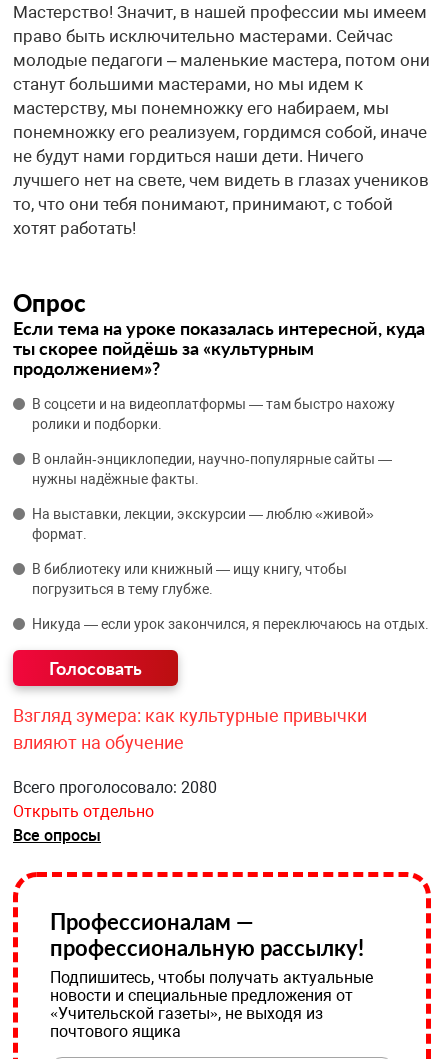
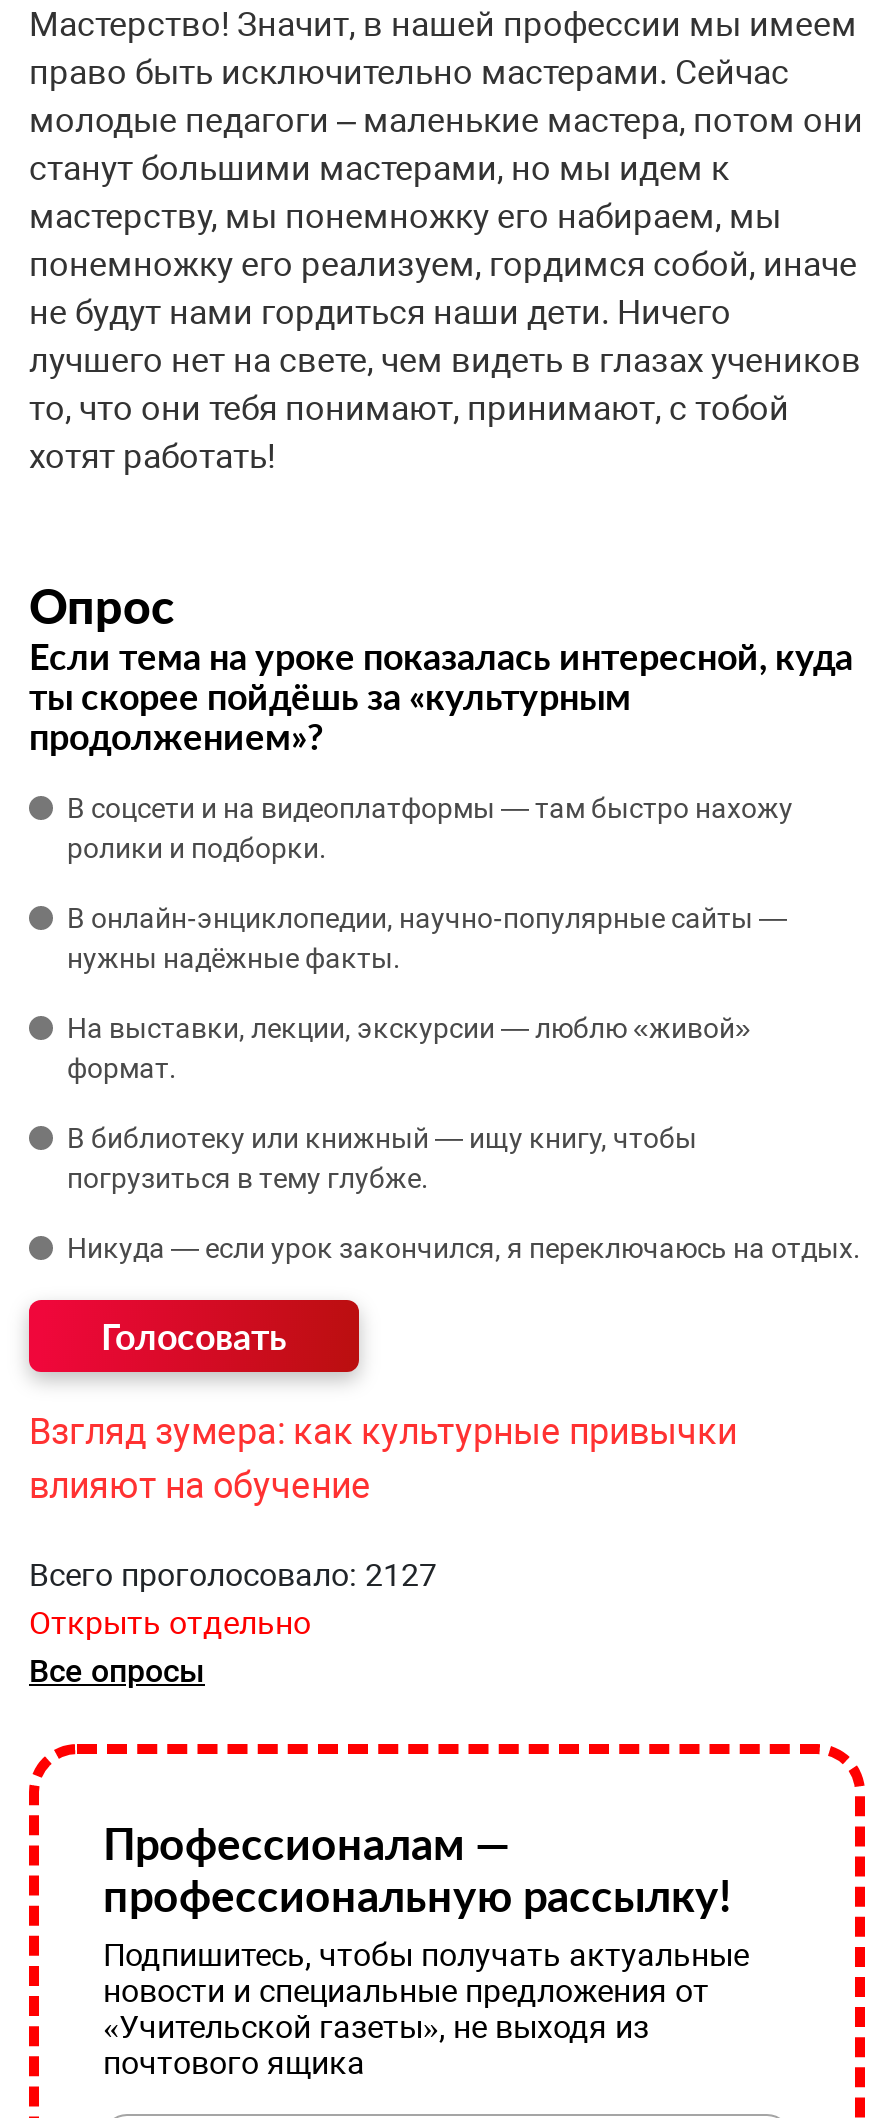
- Всего проголосовало: 2080
+ Всего проголосовало: 2127
